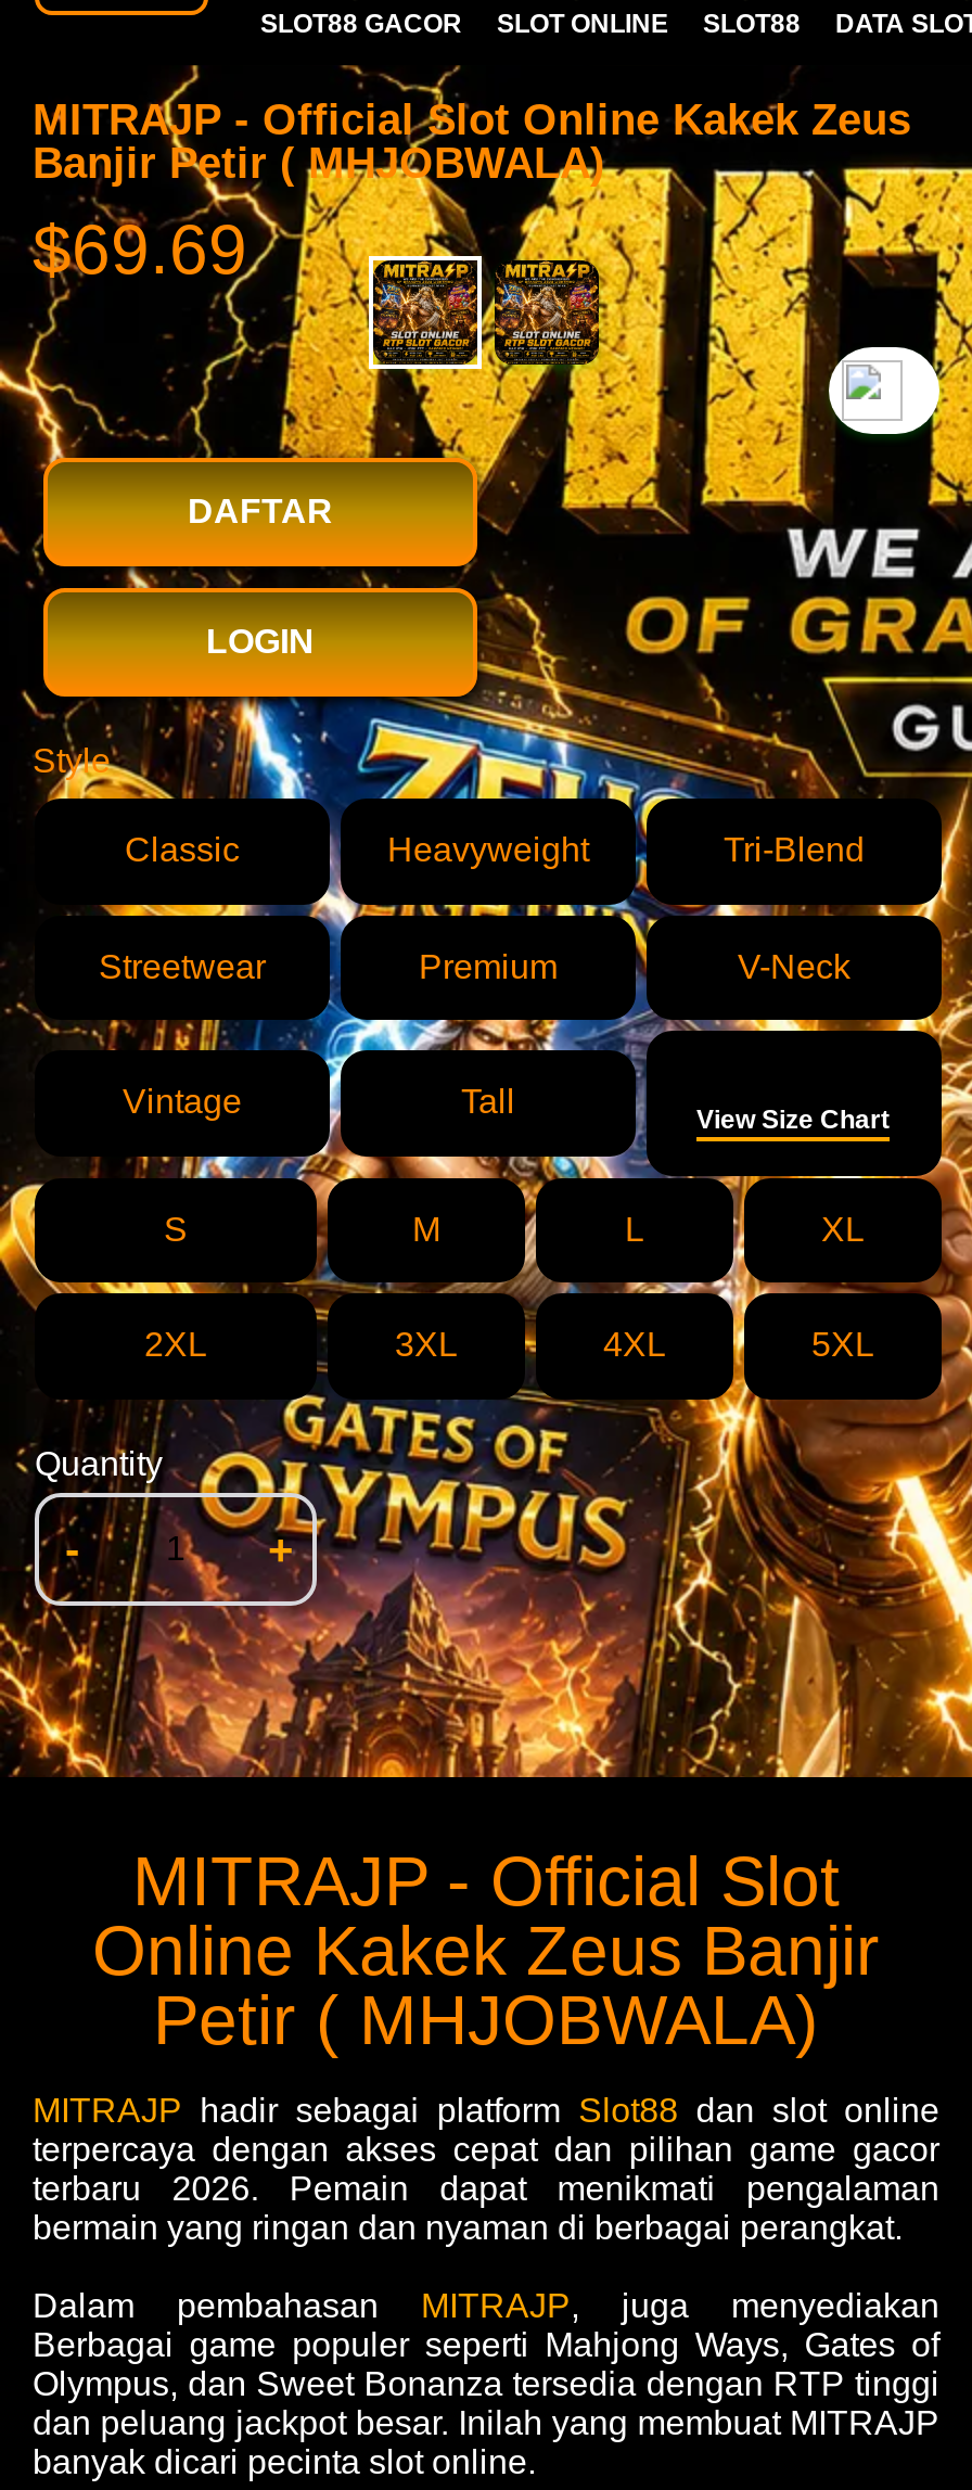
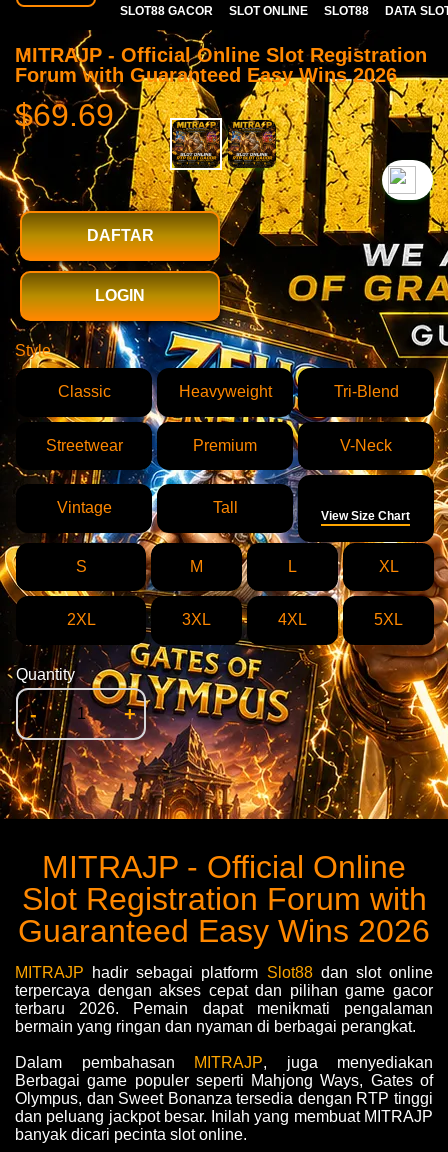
- MITRAJP - Official Slot Online Kakek Zeus
- Banjir Petir ( MHJOBWALA)
+ MITRAJP - Official Online Slot Registration
+ Forum with Guaranteed Easy Wins 2026

- MITRAJP - Official Slot
- Online Kakek Zeus Banjir
- Petir ( MHJOBWALA)
+ MITRAJP - Official Online
+ Slot Registration Forum with
+ Guaranteed Easy Wins 2026
